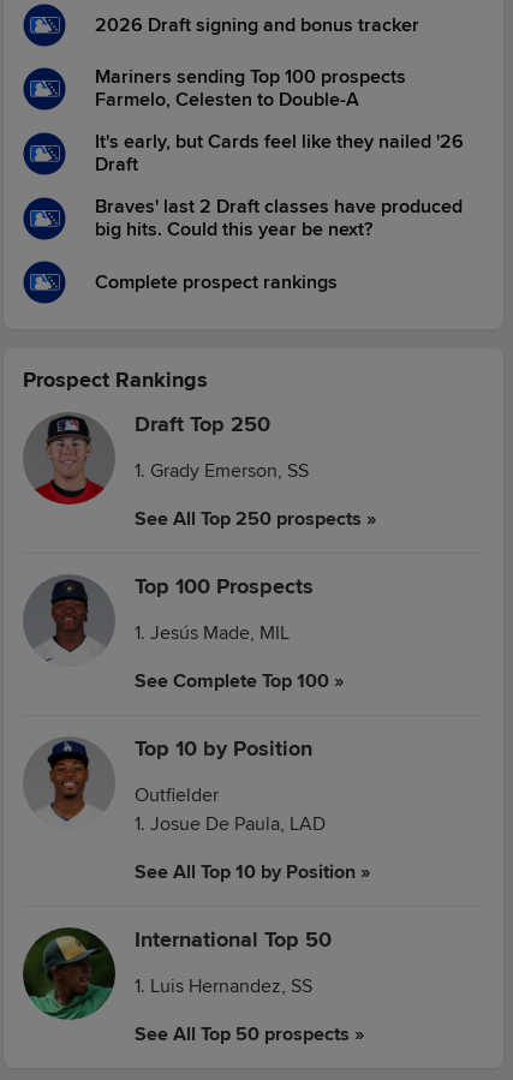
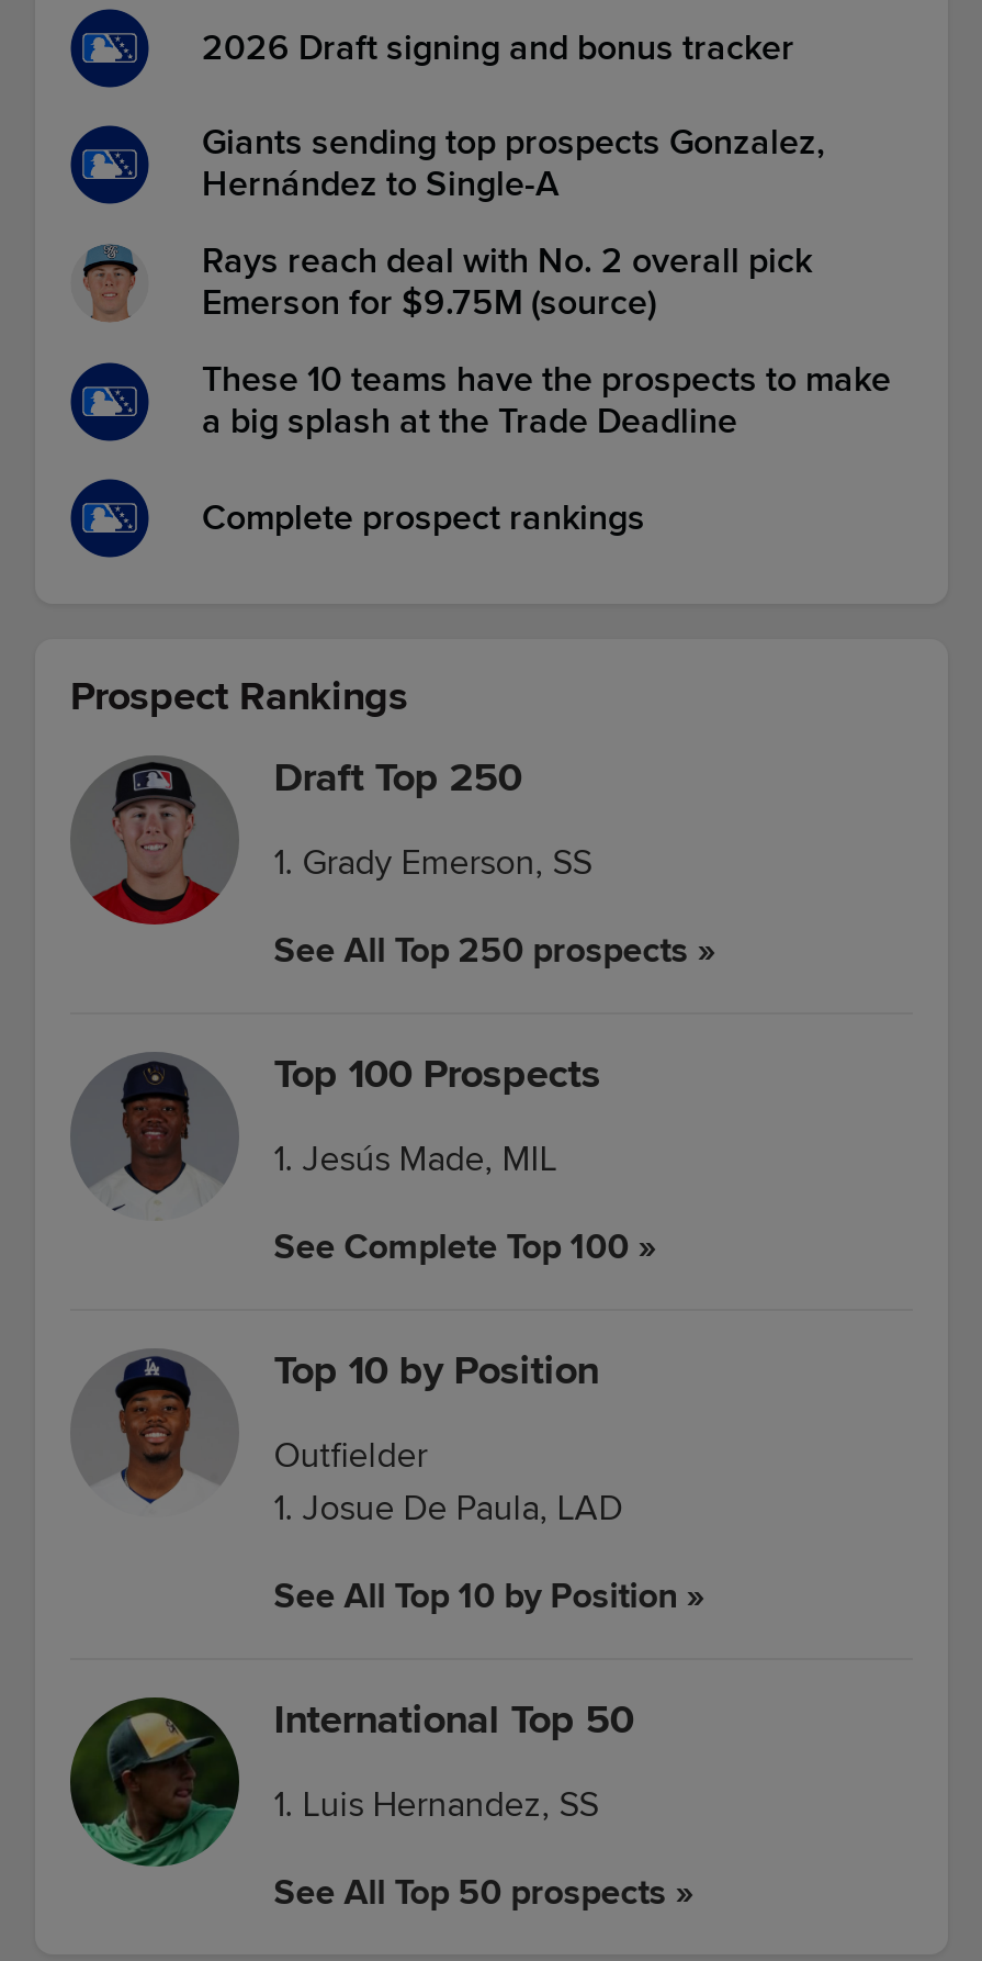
- Mariners sending Top 100 prospects
- Farmelo, Celesten to Double-A
+ Giants sending top prospects Gonzalez,
+ Hernández to Single-A

- [image]
- It's early, but Cards feel like they nailed '26
- Draft
+ [image]
+ Rays reach deal with No. 2 overall pick
+ Emerson for $9.75M (source)

- Braves' last 2 Draft classes have produced
- big hits. Could this year be next?
+ These 10 teams have the prospects to make
+ a big splash at the Trade Deadline
